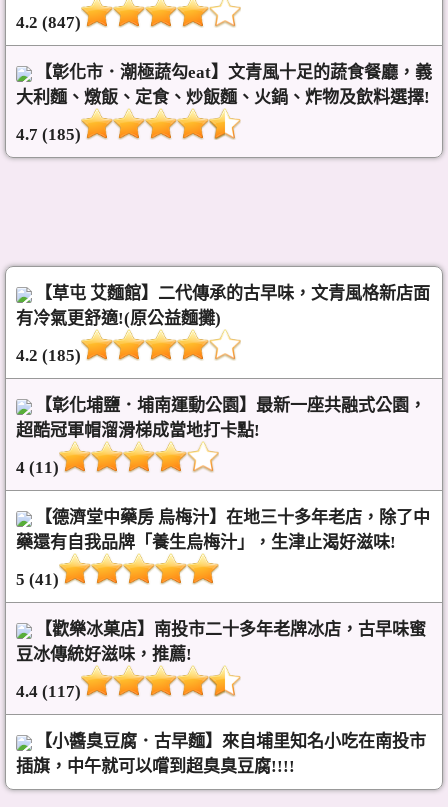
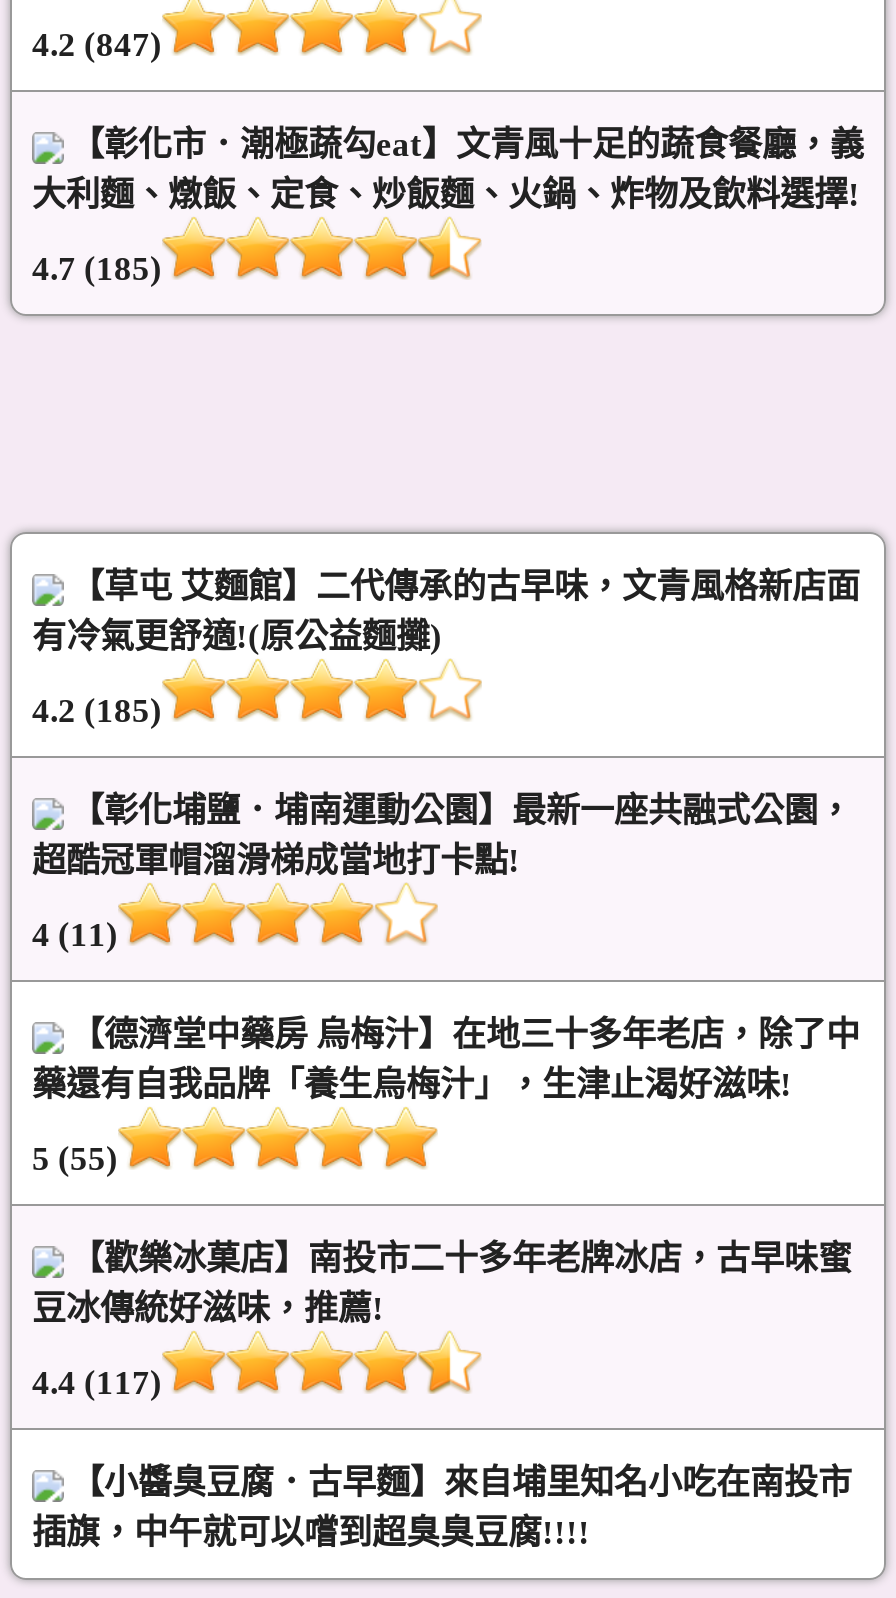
- 5 (41)
+ 5 (55)
